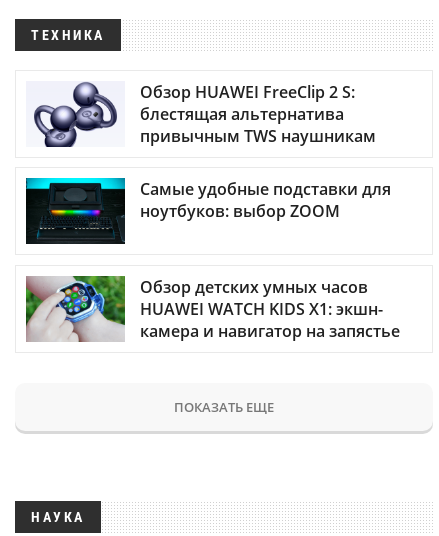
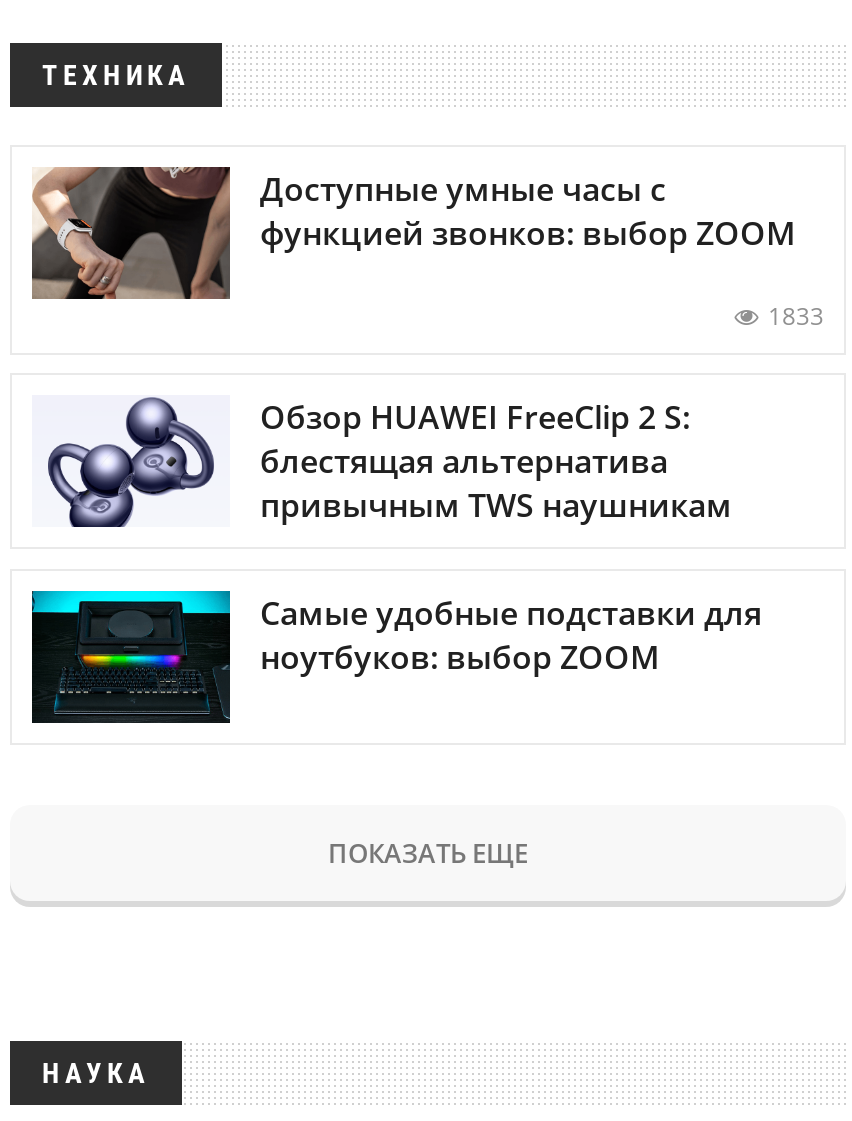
+ [image]
+ Доступные умные часы с
+ функцией звонков: выбор ZOOM
+ 1833

moved down: [image] | Обзор HUAWEI FreeClip 2 S: | блестящая альтернатива | привычным TWS наушникам | Самые удобные подставки для | ноутбуков: выбор ZOOM

- [image]
- Обзор детских умных часов
- HUAWEI WATCH KIDS X1: экшн-
- камера и навигатор на запястье
